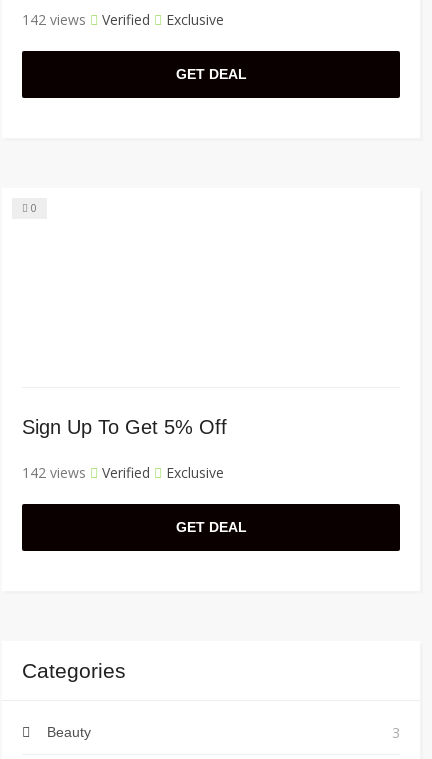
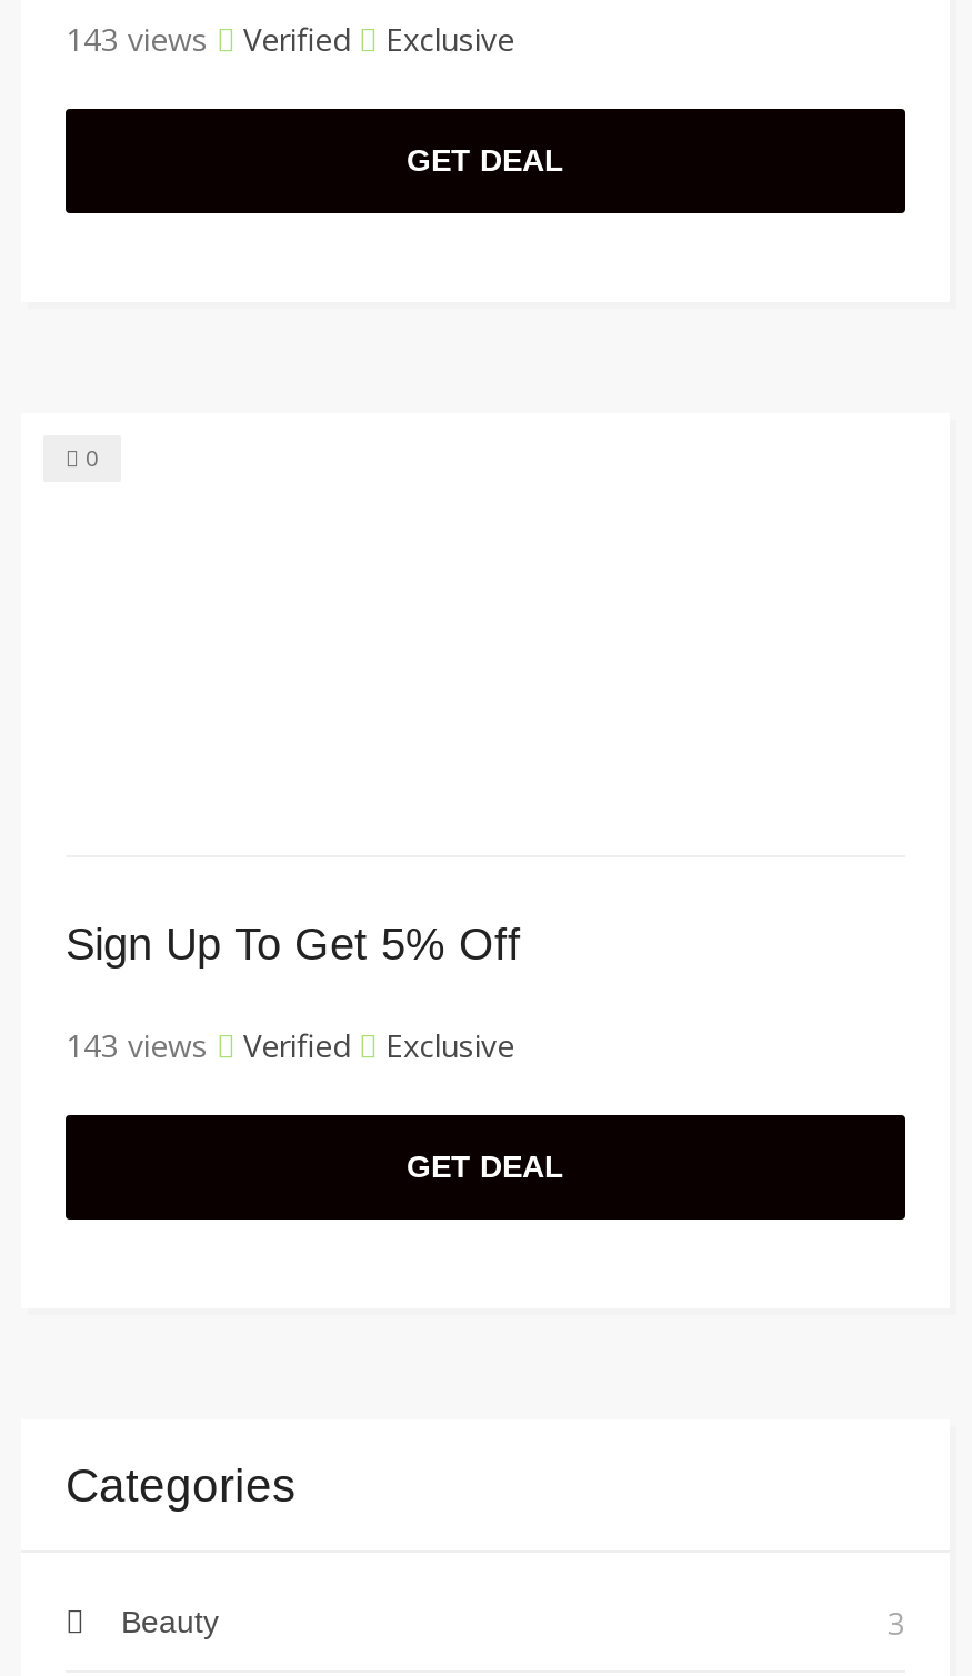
- 142 views Verified Exclusive
+ 143 views Verified Exclusive

- 142 views Verified Exclusive
+ 143 views Verified Exclusive
